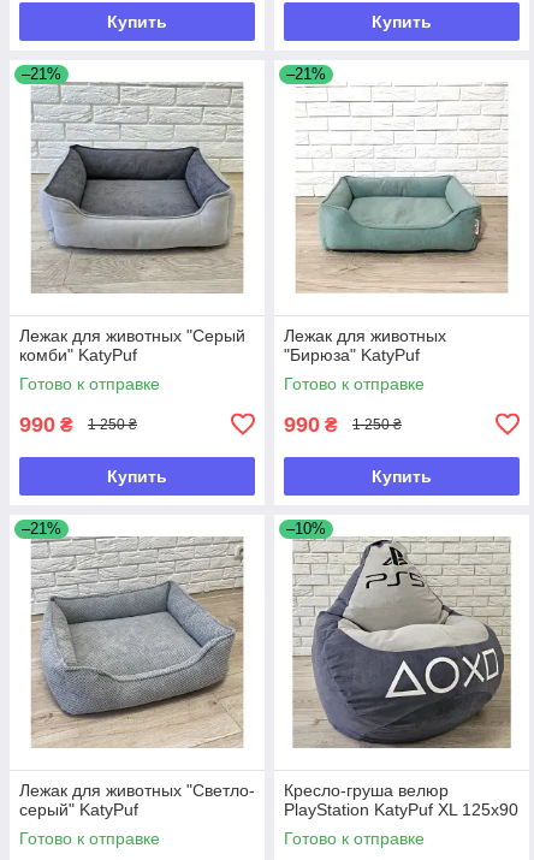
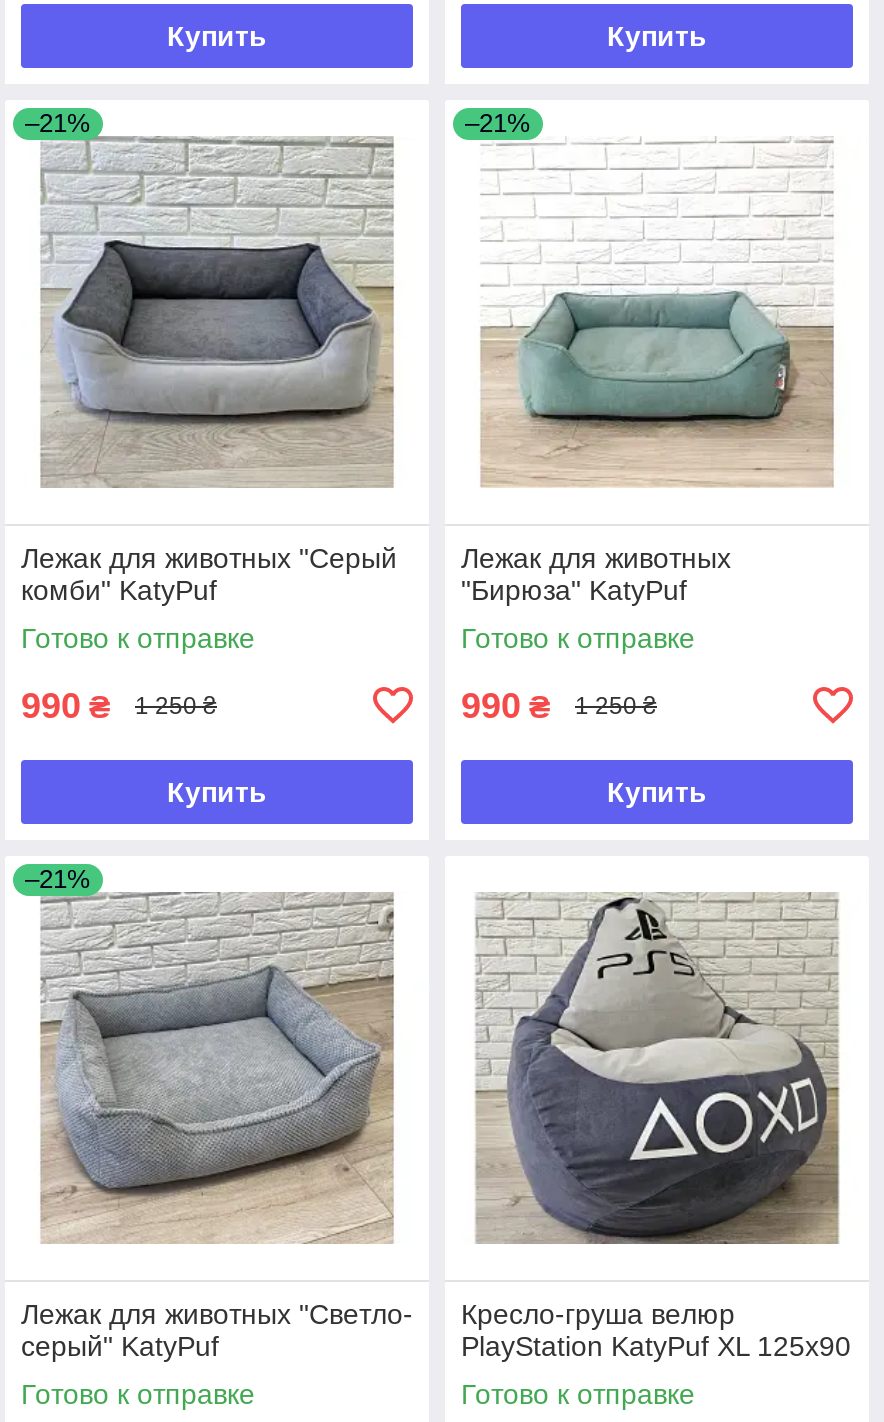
- –10%
